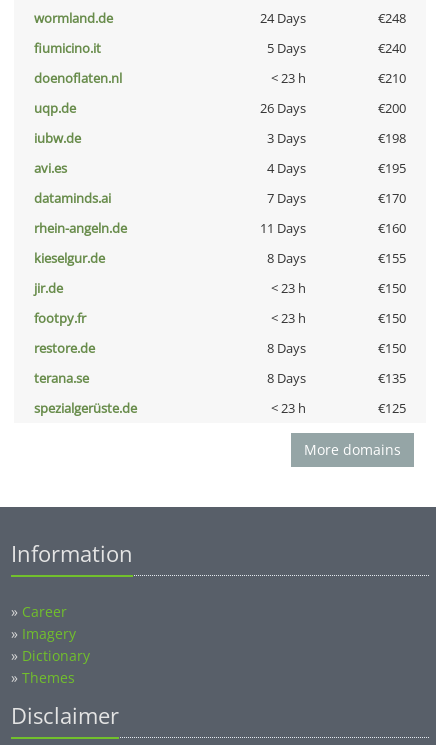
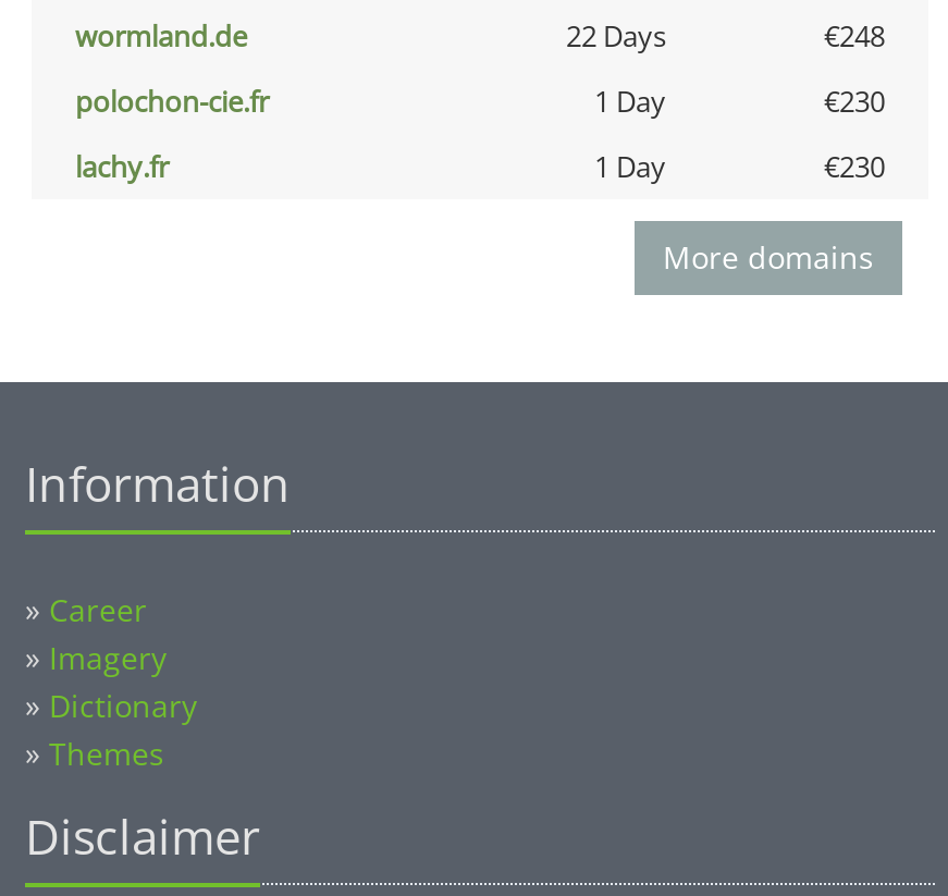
- 24 Days
+ 22 Days

- fiumicino.it
- 5 Days
- €240
- doenoflaten.nl
- < 23 h
- €210
- uqp.de
- 26 Days
- €200
- iubw.de
- 3 Days
- €198
- avi.es
- 4 Days
- €195
- dataminds.ai
- 7 Days
- €170
- rhein-angeln.de
- 11 Days
- €160
- kieselgur.de
- 8 Days
- €155
- jir.de
- < 23 h
- €150
- footpy.fr
- < 23 h
- €150
- restore.de
- 8 Days
- €150
- terana.se
- 8 Days
- €135
- spezialgerüste.de
- < 23 h
- €125
+ polochon-cie.fr
+ 1 Day
+ €230
+ lachy.fr
+ 1 Day
+ €230
